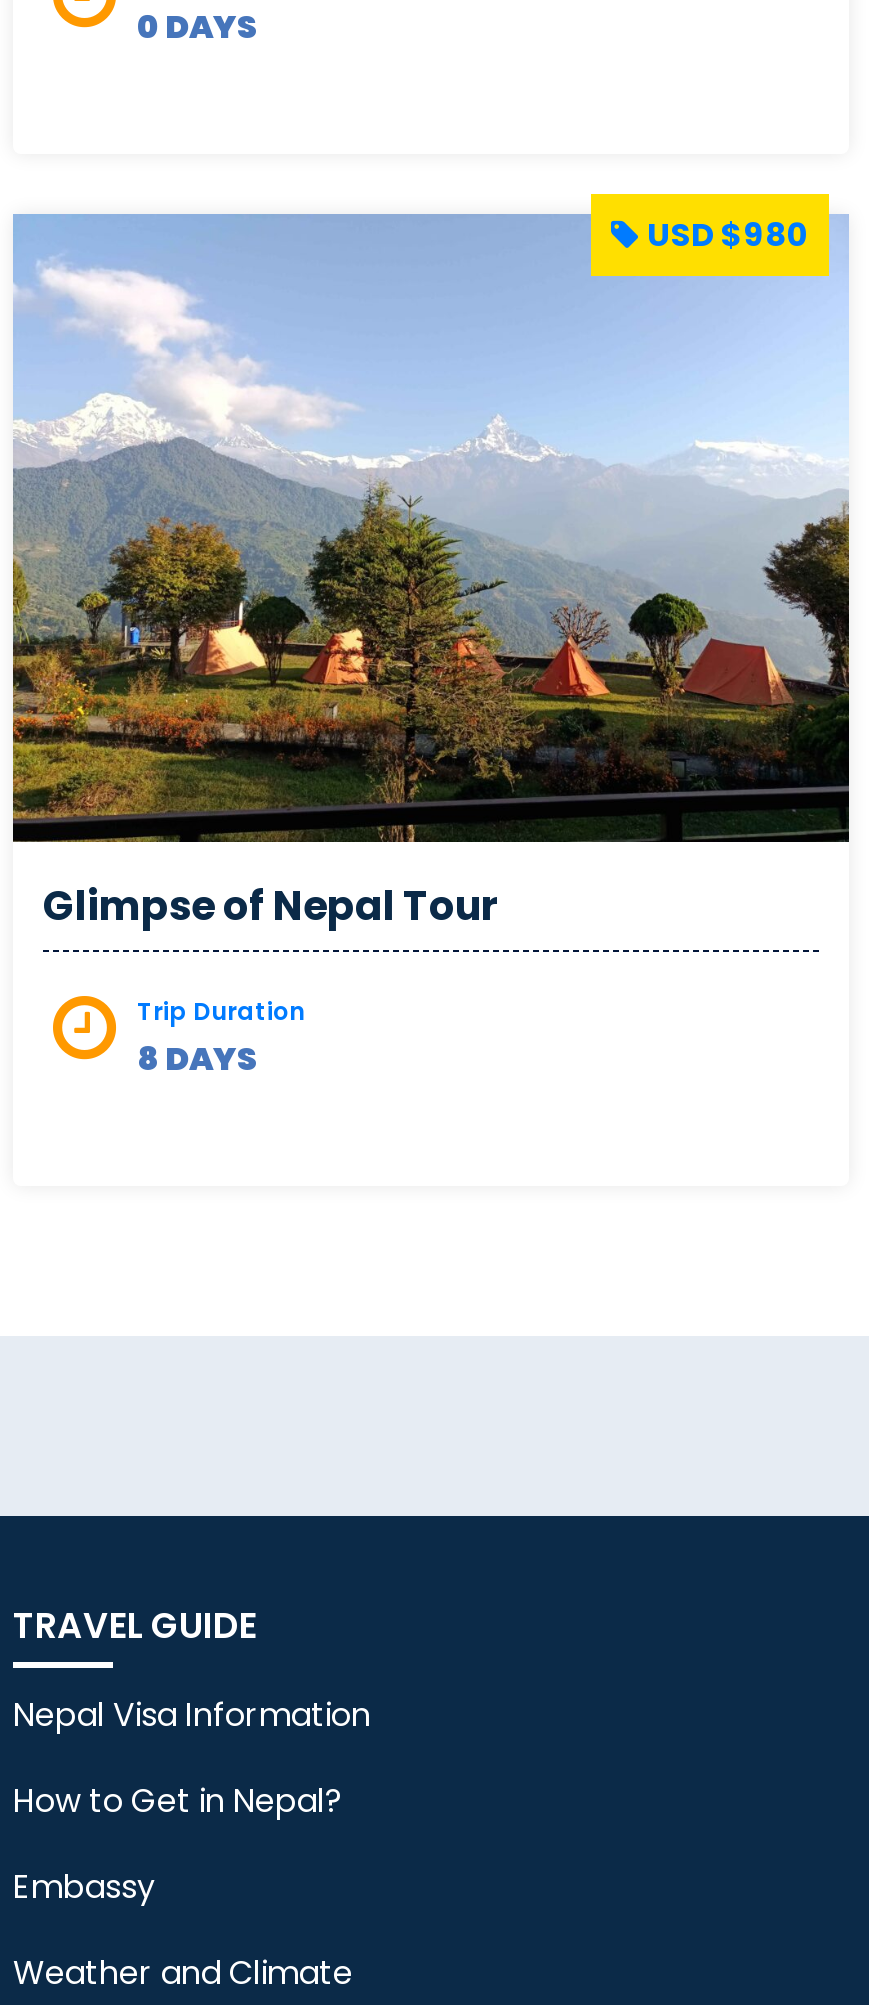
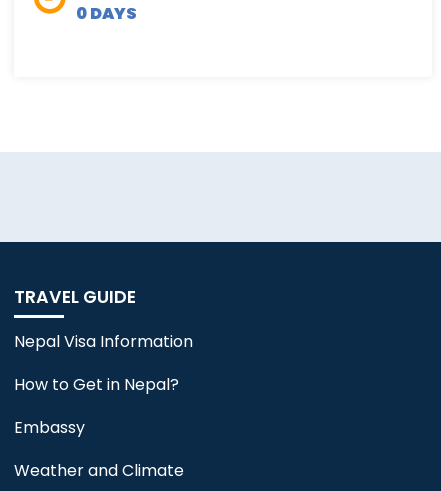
- [image]
- USD $980

- Glimpse of Nepal Tour
- Trip Duration
- 8 DAYS
